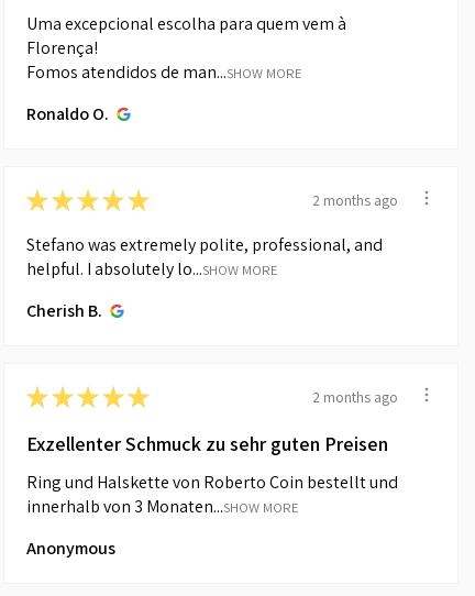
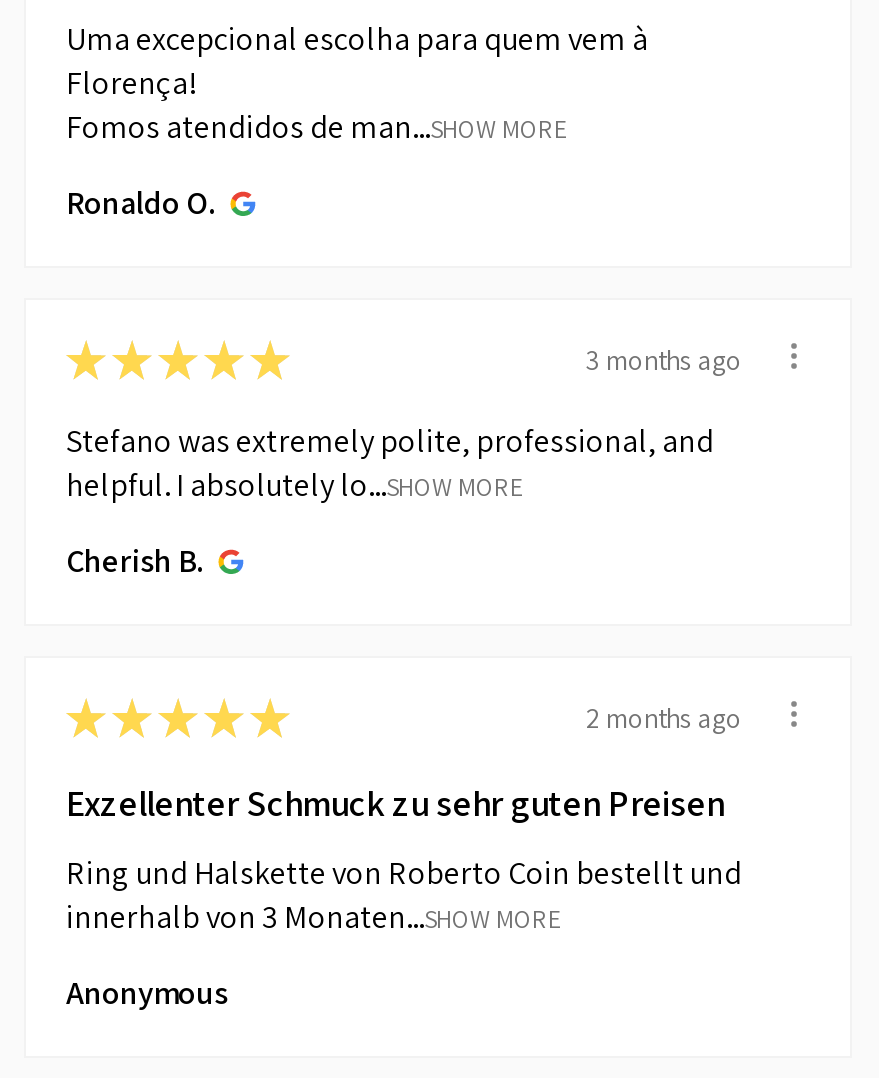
- 2 months ago
+ 3 months ago
